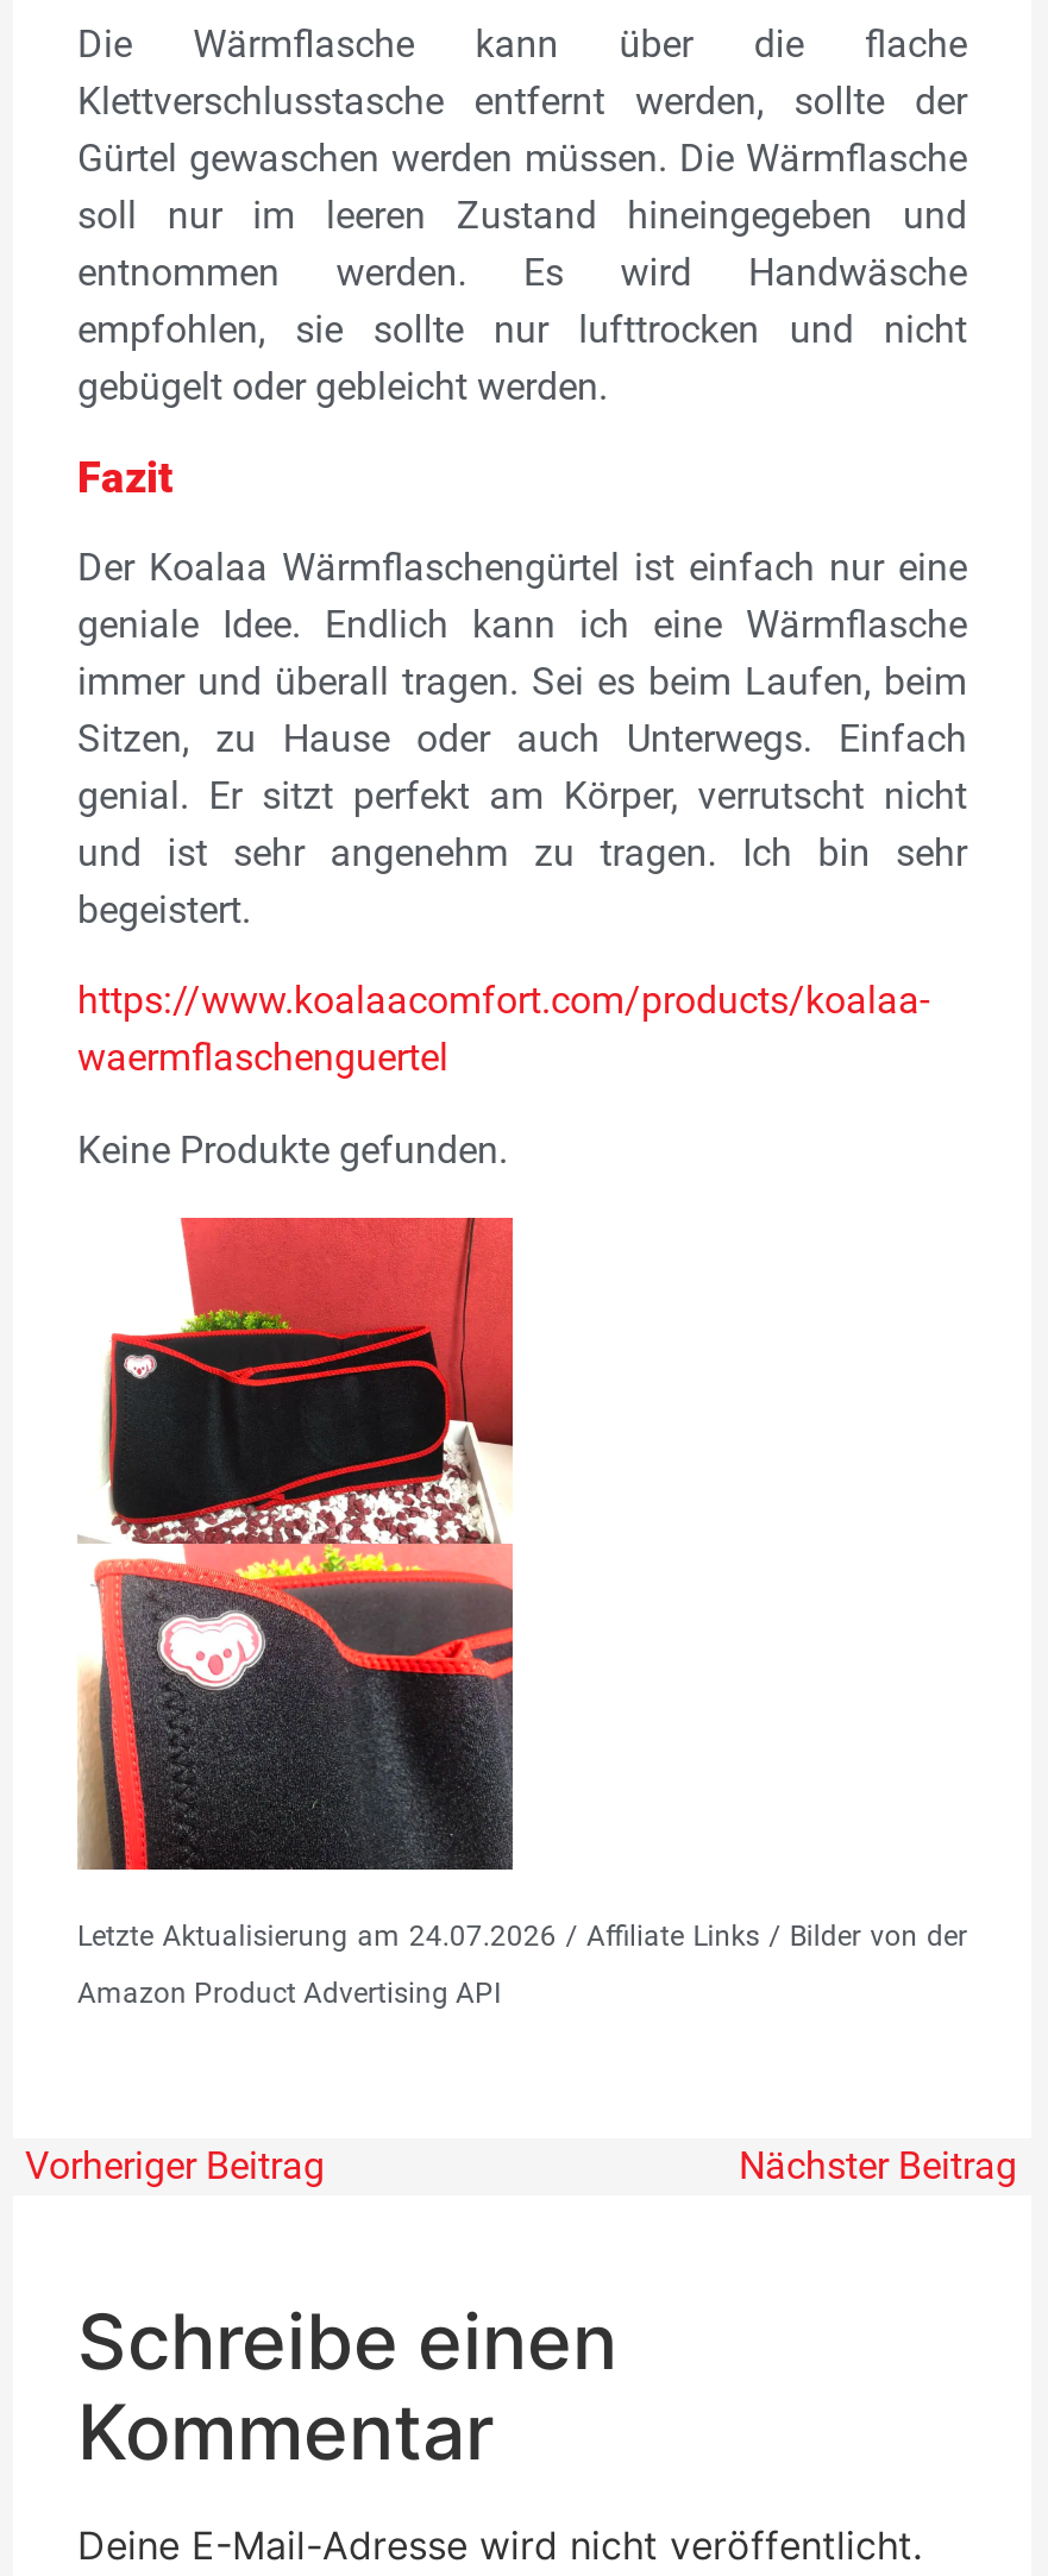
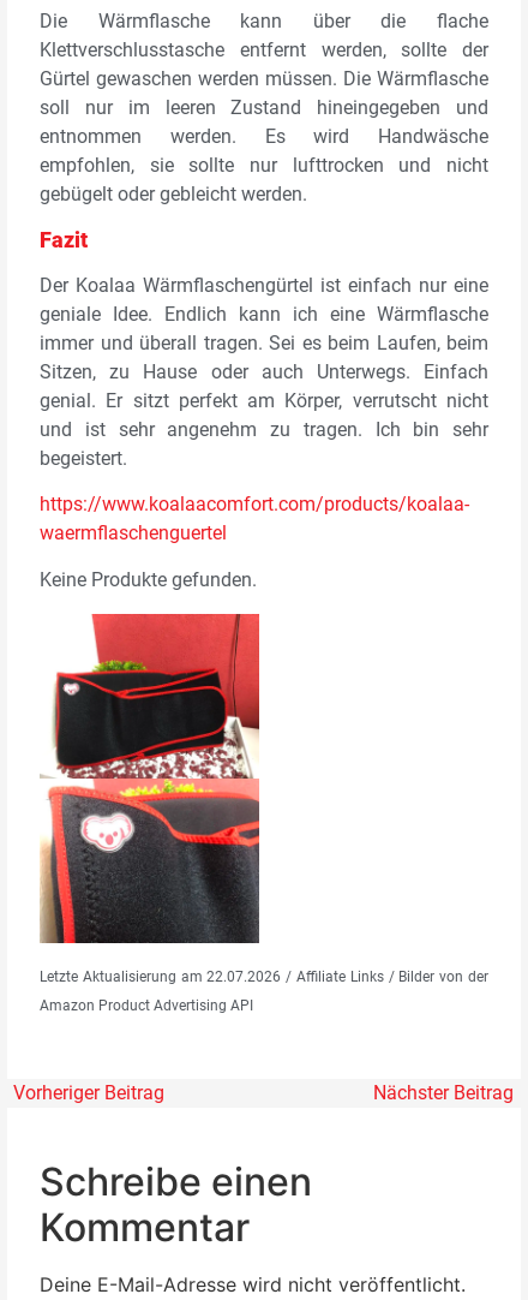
- Letzte Aktualisierung am 24.07.2026 / Affiliate Links / Bilder von der
+ Letzte Aktualisierung am 22.07.2026 / Affiliate Links / Bilder von der
